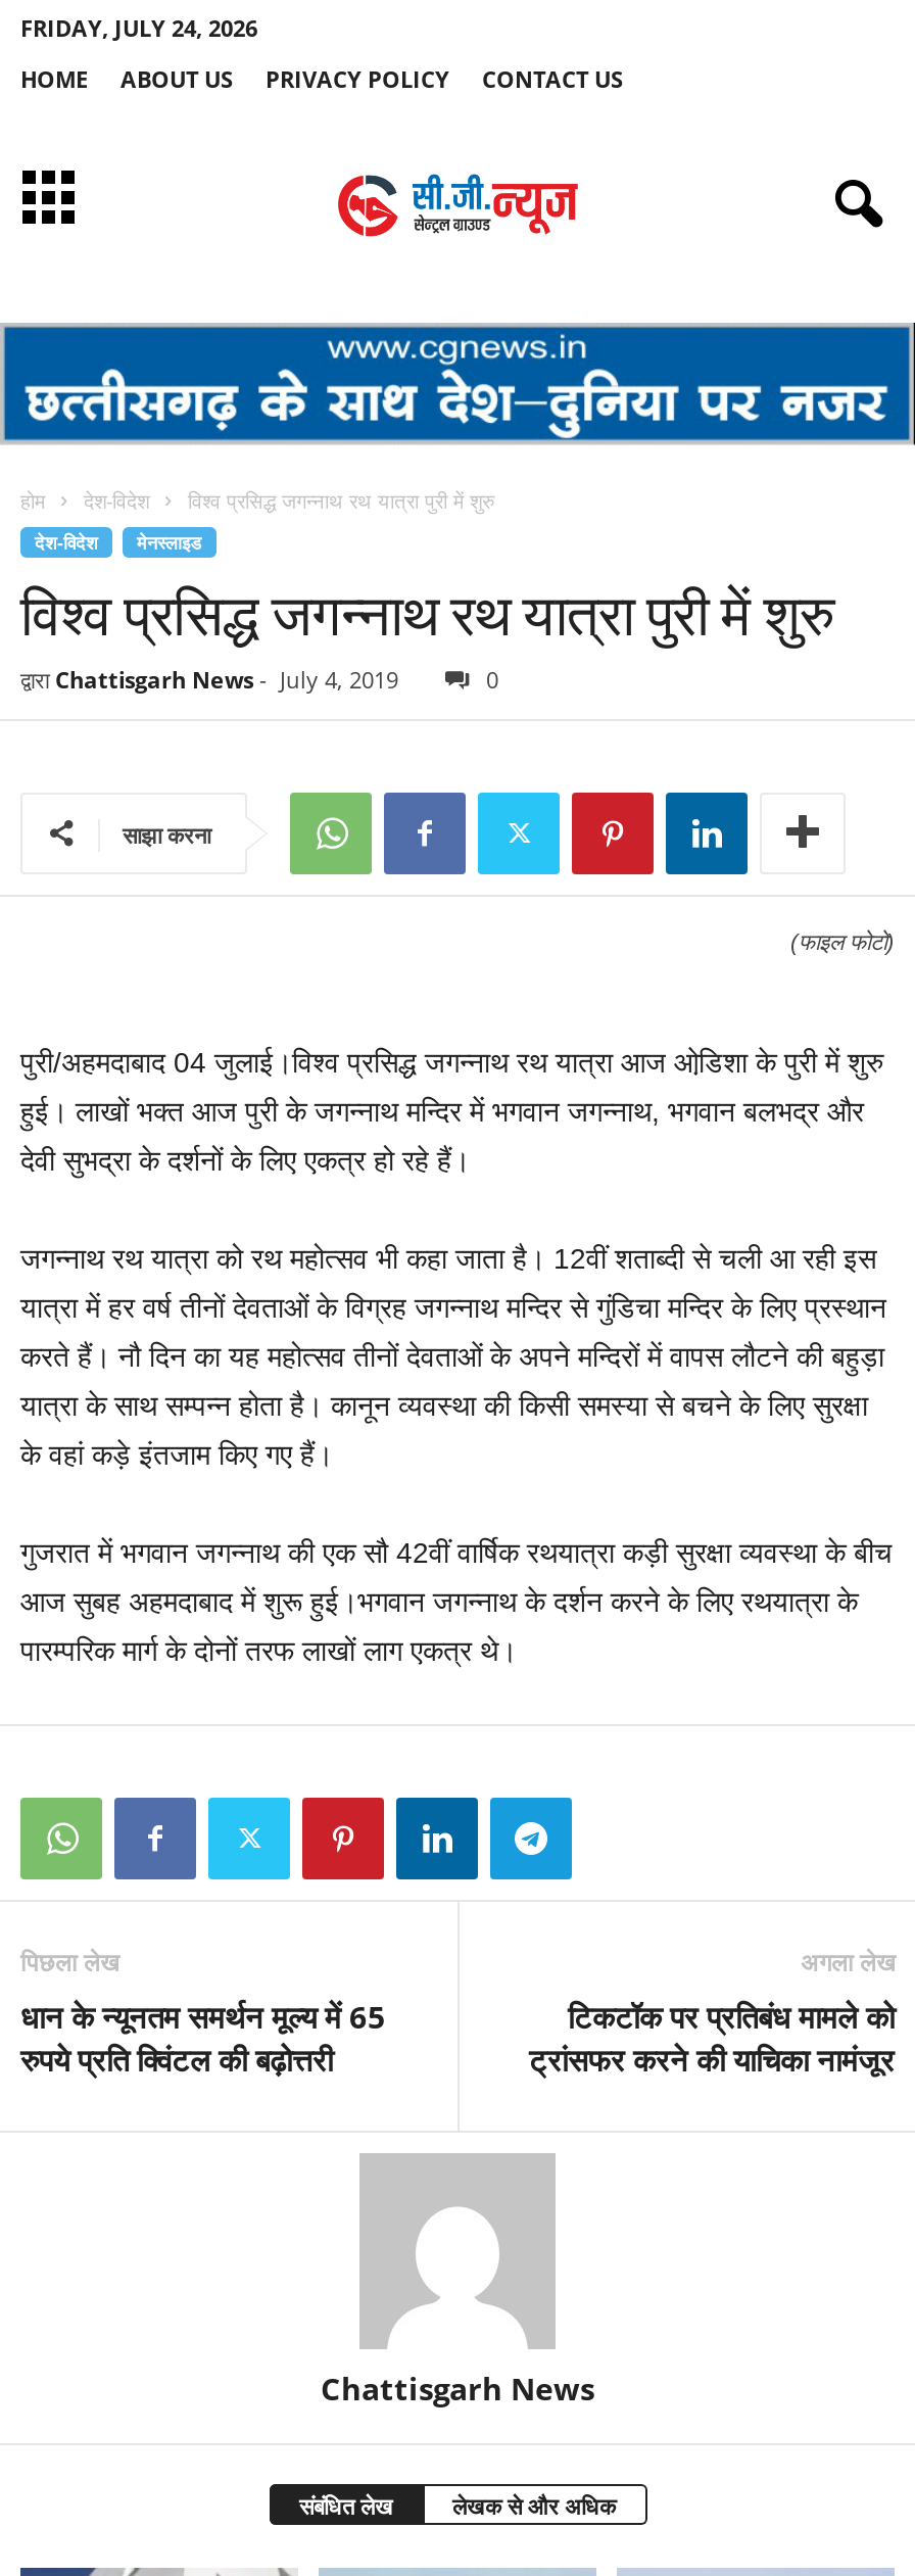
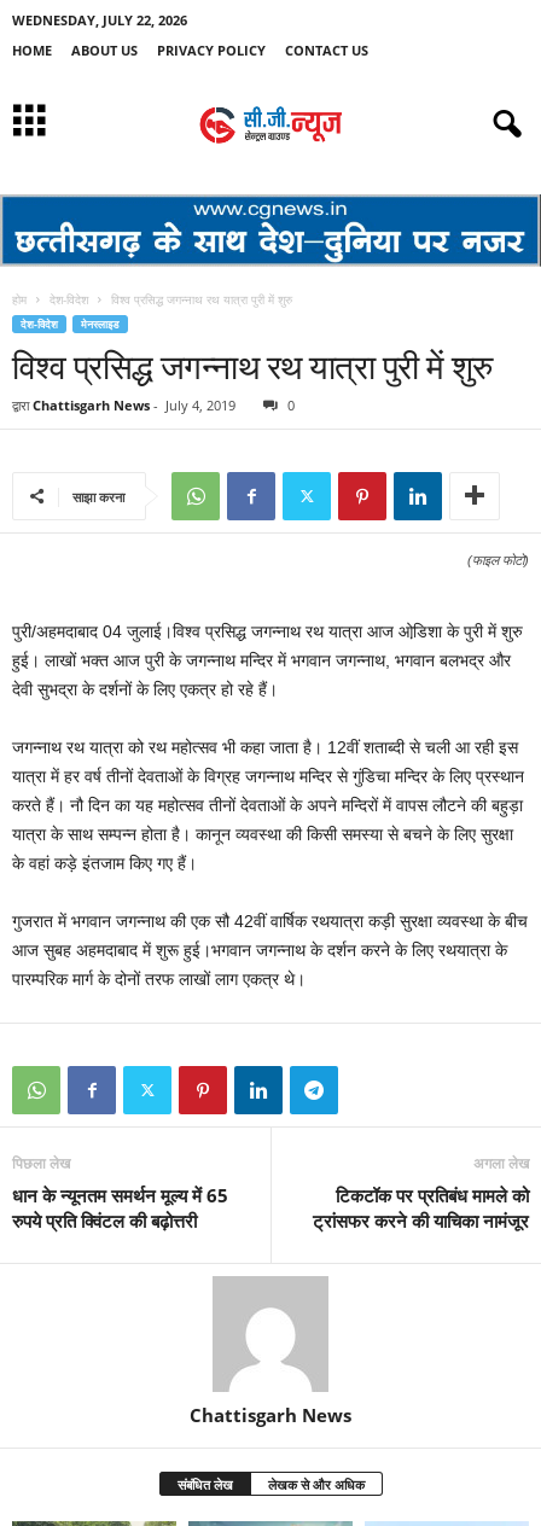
- FRIDAY, JULY 24, 2026
+ WEDNESDAY, JULY 22, 2026
